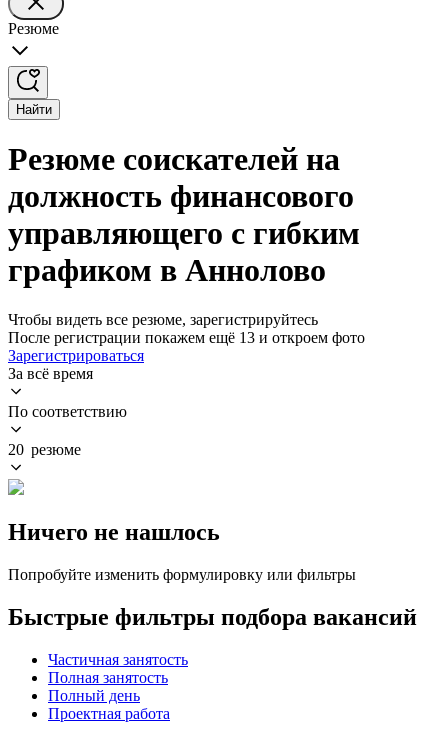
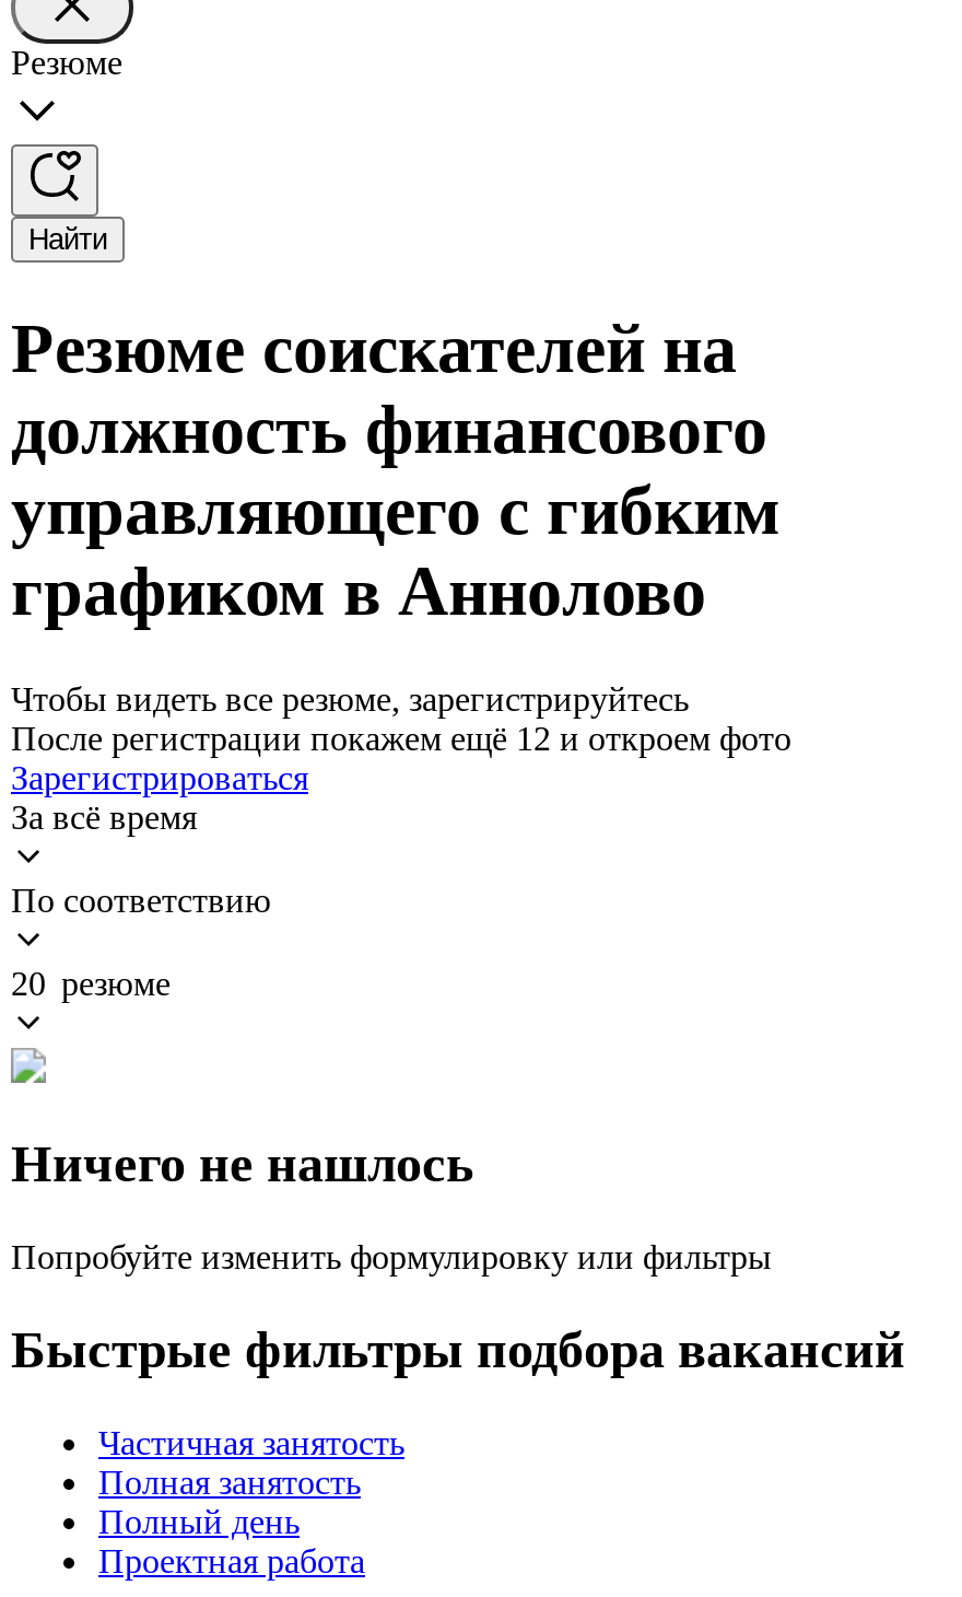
- После регистрации покажем ещё 13 и откроем фото
+ После регистрации покажем ещё 12 и откроем фото
